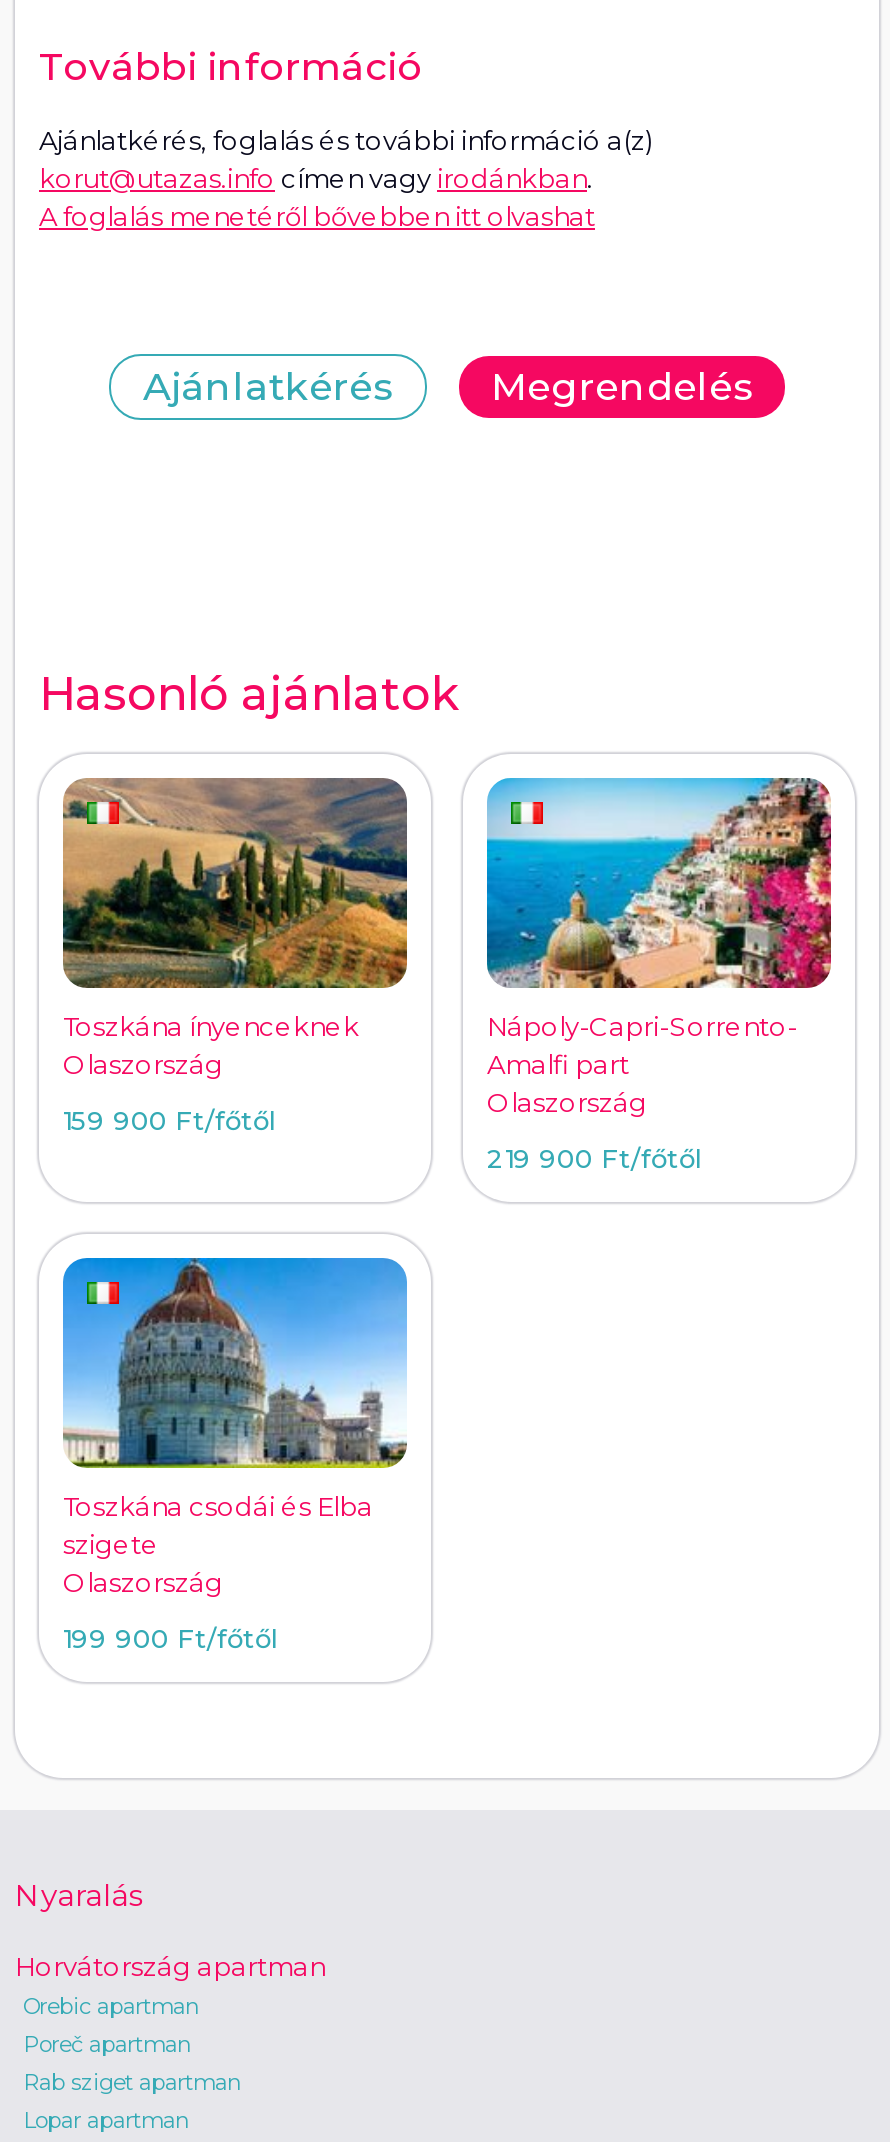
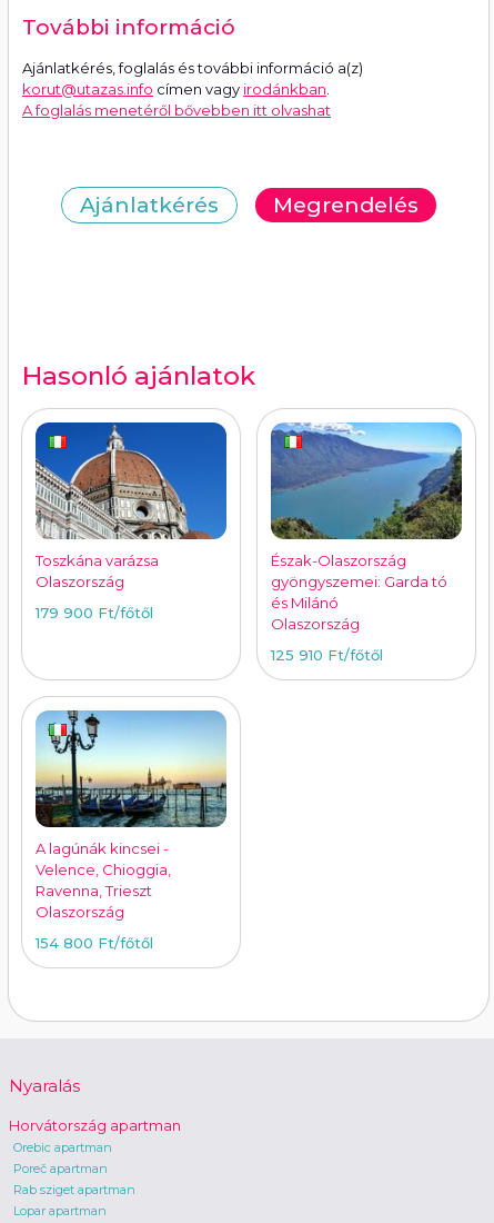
- [image]
- Toszkána ínyenceknek
+ [image]
+ Toszkána varázsa

- [image]
- Nápoly-Capri-Sorrento-
- Amalfi part
+ [image]
+ Észak-Olaszország
+ gyöngyszemei: Garda tó
+ és Milánó

- 159 900 Ft/főtől
+ 179 900 Ft/főtől

- 219 900 Ft/főtől
+ 125 910 Ft/főtől

- [image]
- Toszkána csodái és Elba
- szigete
+ [image]
+ A lagúnák kincsei -
+ Velence, Chioggia,
+ Ravenna, Trieszt

- 199 900 Ft/főtől
+ 154 800 Ft/főtől
